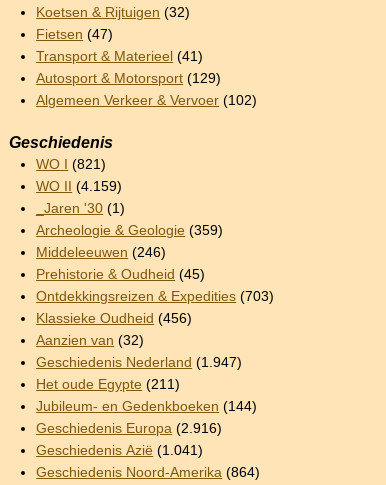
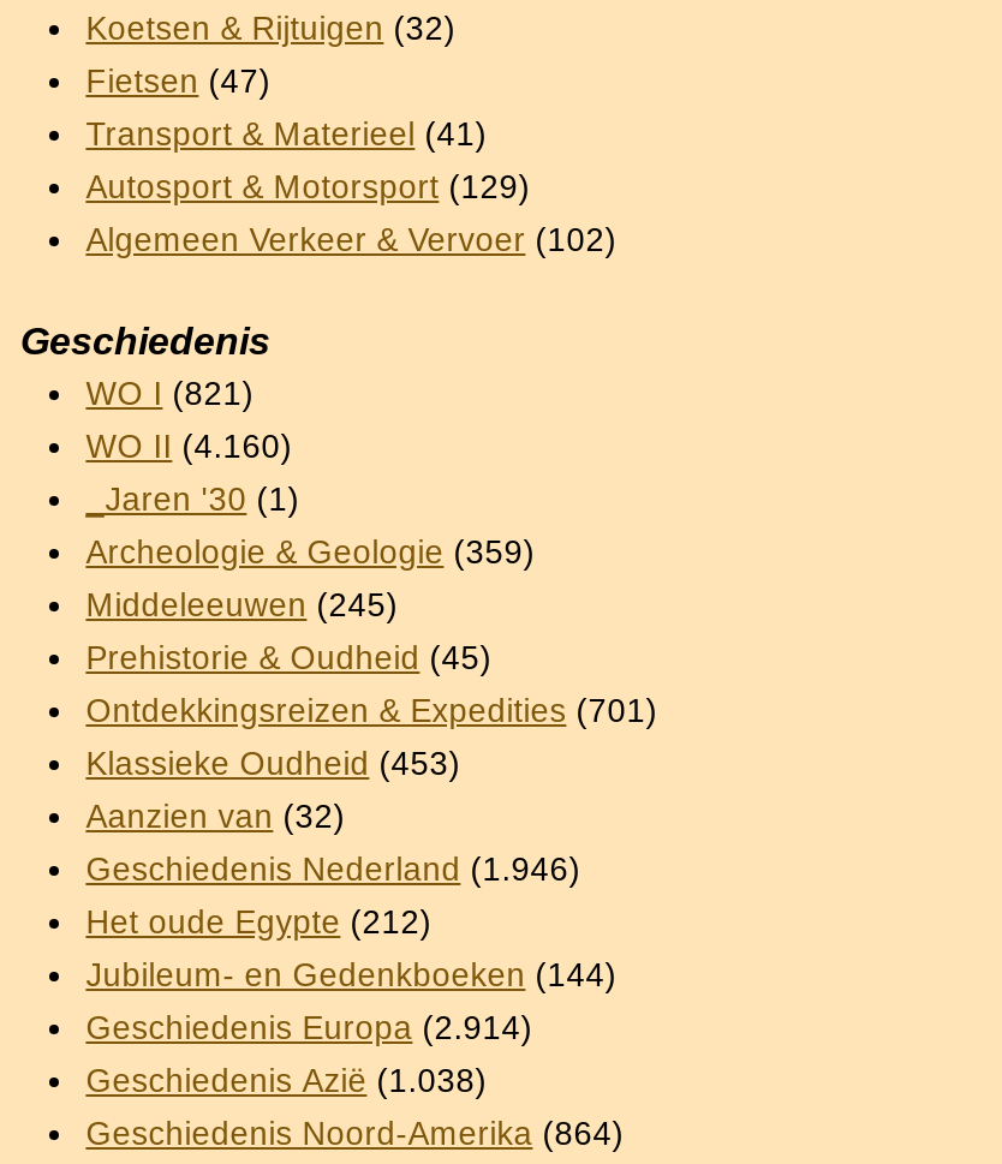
- WO II (4.159)
+ WO II (4.160)

- Middeleeuwen (246)
+ Middeleeuwen (245)

- Ontdekkingsreizen & Expedities (703)
+ Ontdekkingsreizen & Expedities (701)

- Klassieke Oudheid (456)
+ Klassieke Oudheid (453)

- Geschiedenis Nederland (1.947)
+ Geschiedenis Nederland (1.946)

- Het oude Egypte (211)
+ Het oude Egypte (212)

- Geschiedenis Europa (2.916)
+ Geschiedenis Europa (2.914)

- Geschiedenis Azië (1.041)
+ Geschiedenis Azië (1.038)
